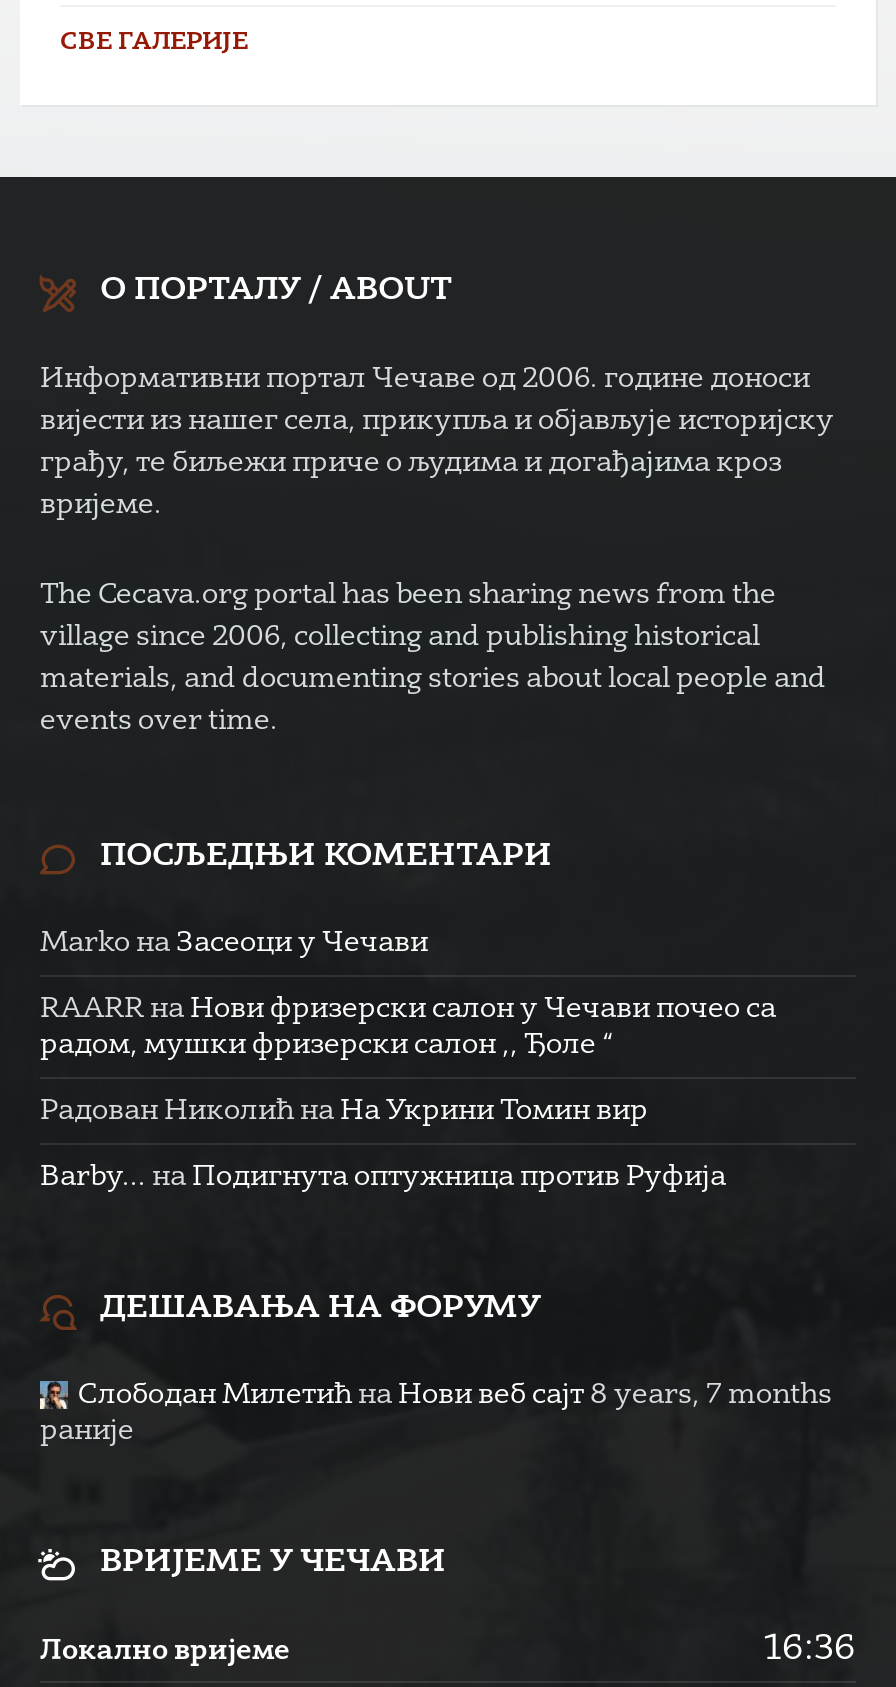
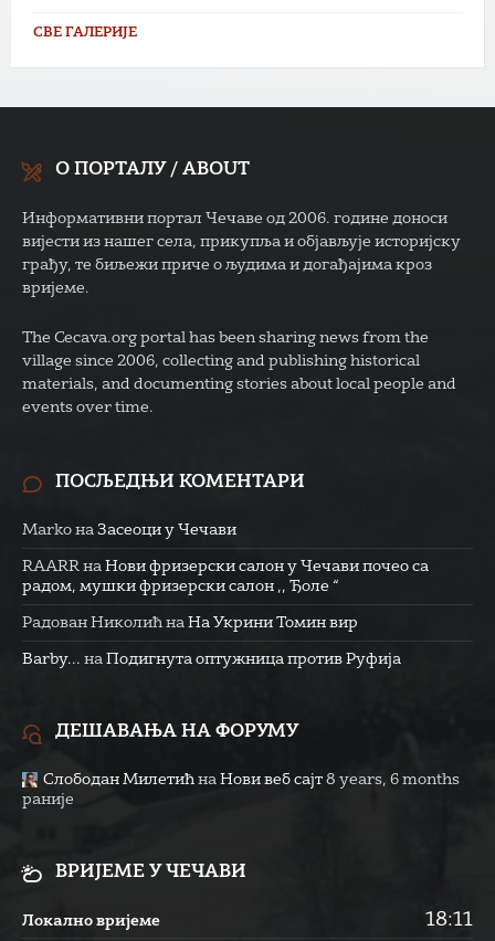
- Слободан Милетић на Нови веб сајт 8 years, 7 months
+ Слободан Милетић на Нови веб сајт 8 years, 6 months

- 16:36
+ 18:11
